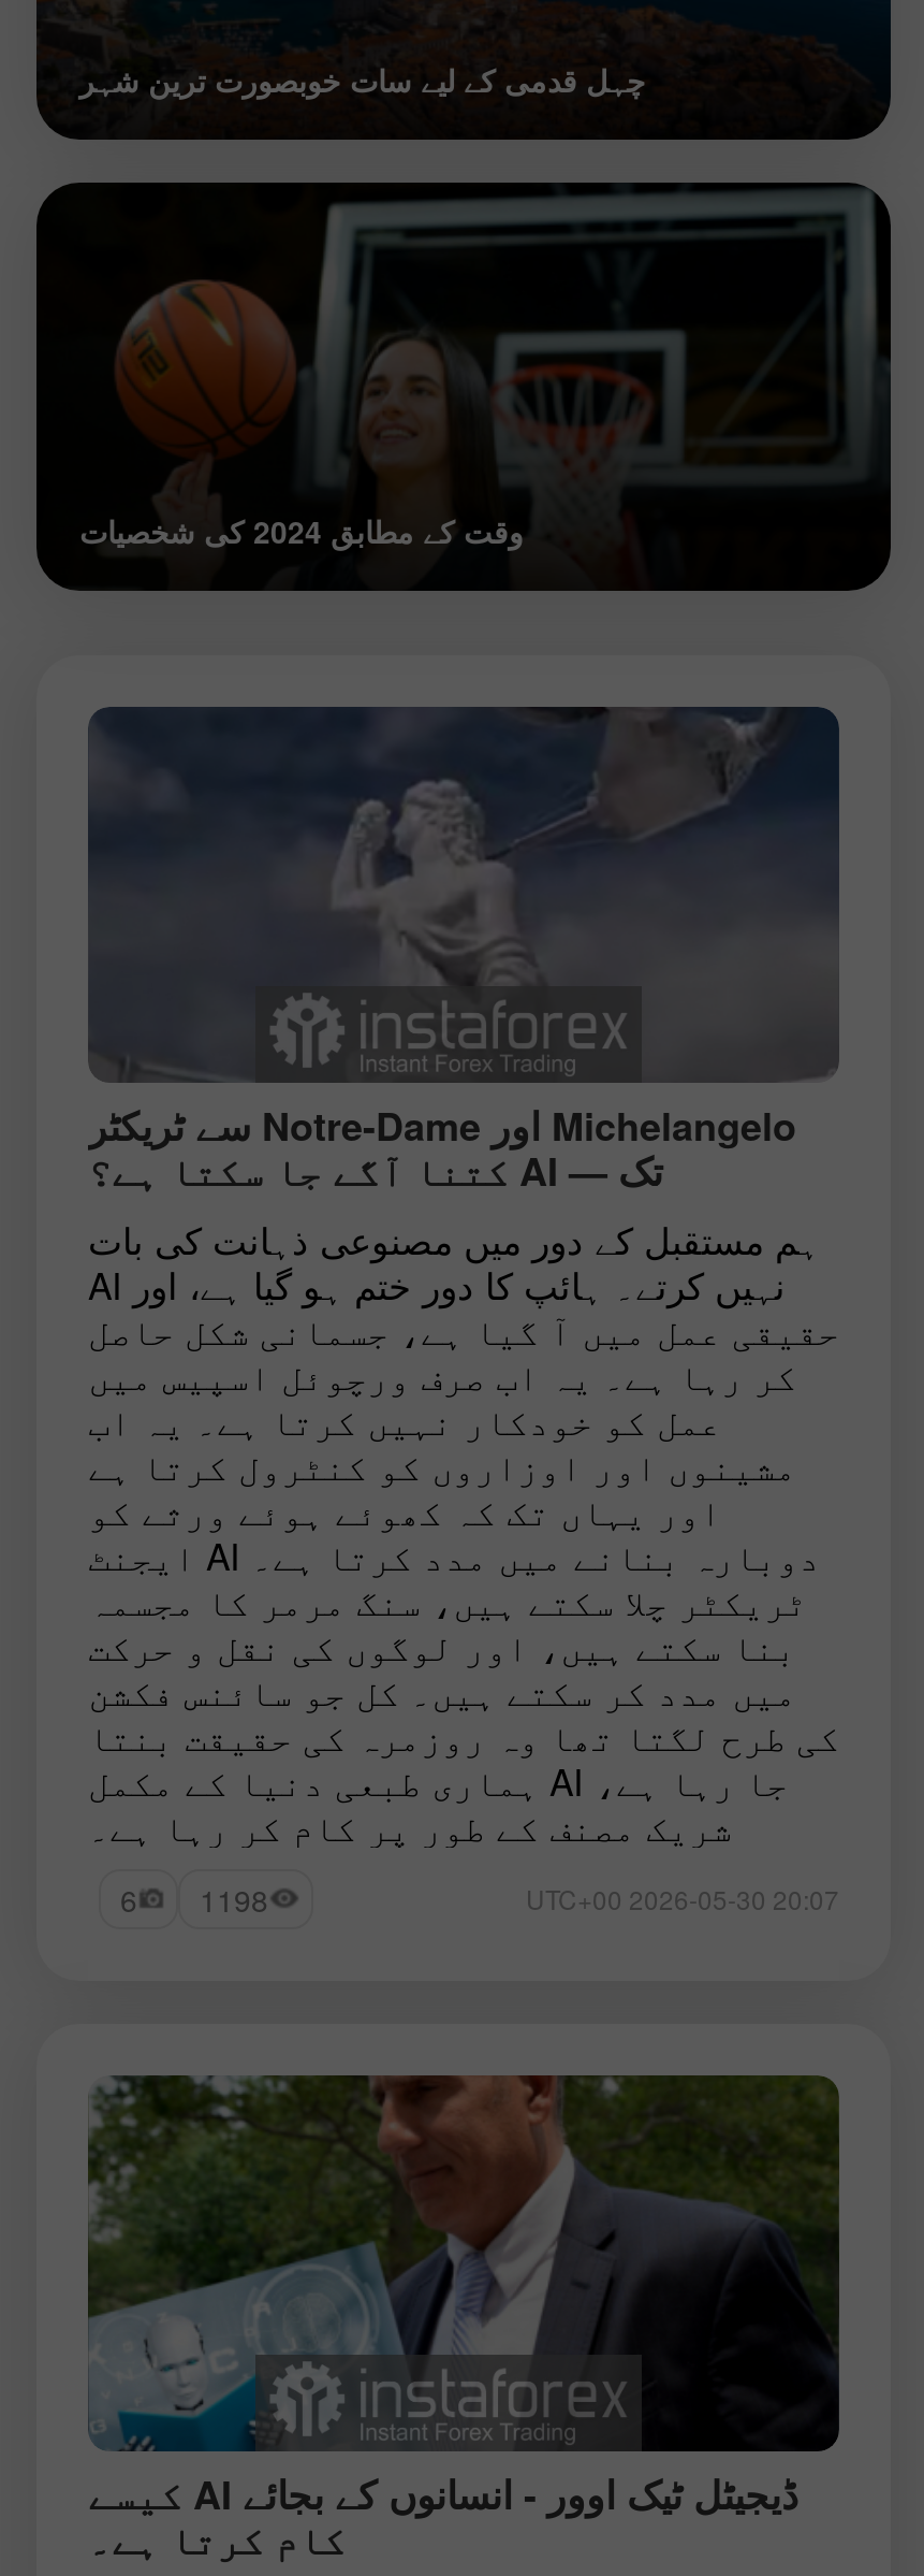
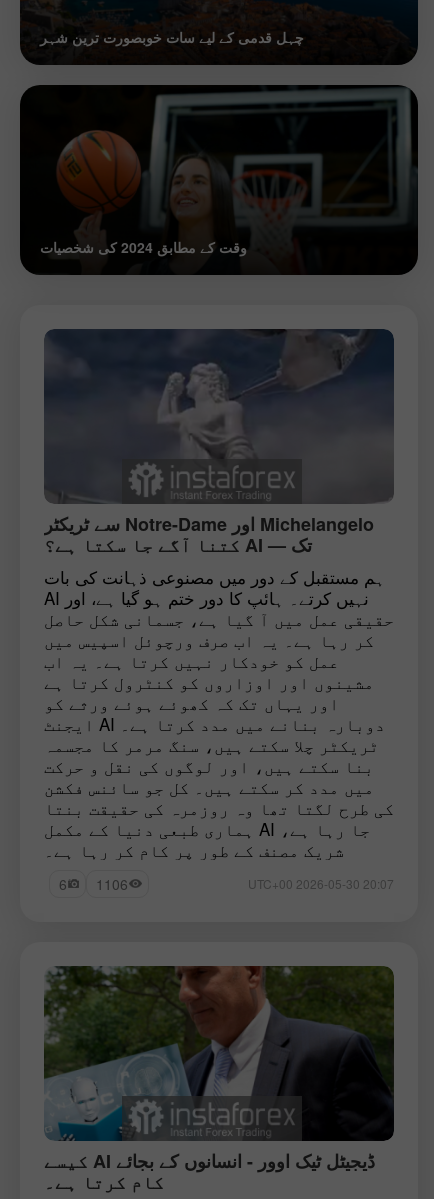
- 6 1198
+ 6 1106
